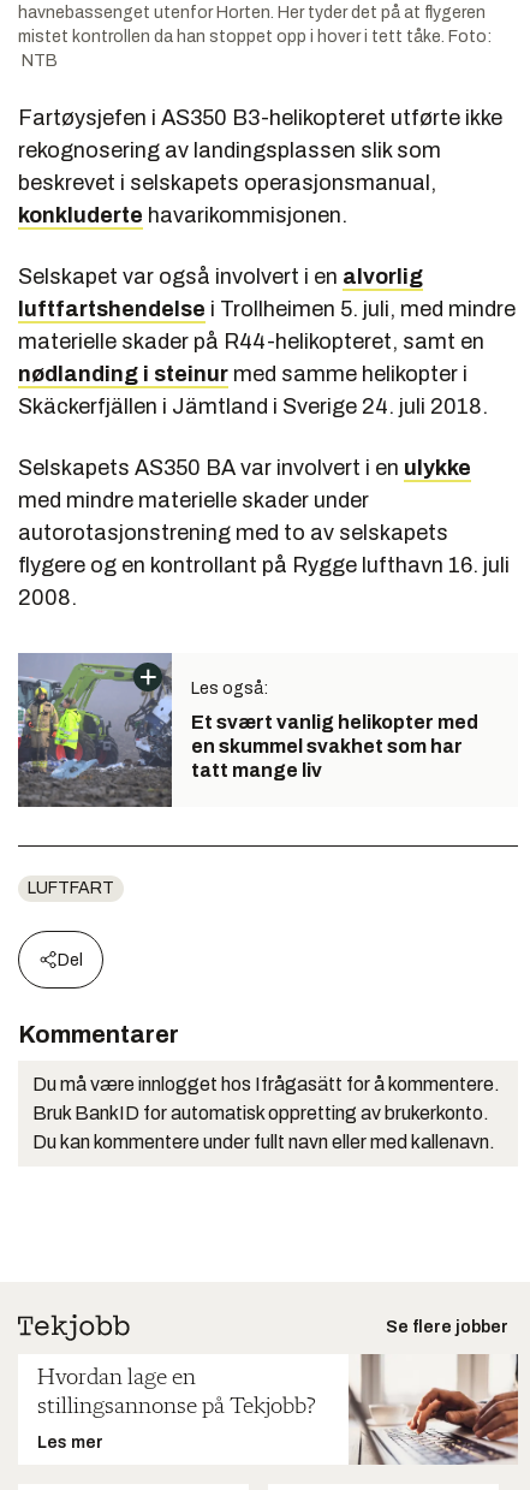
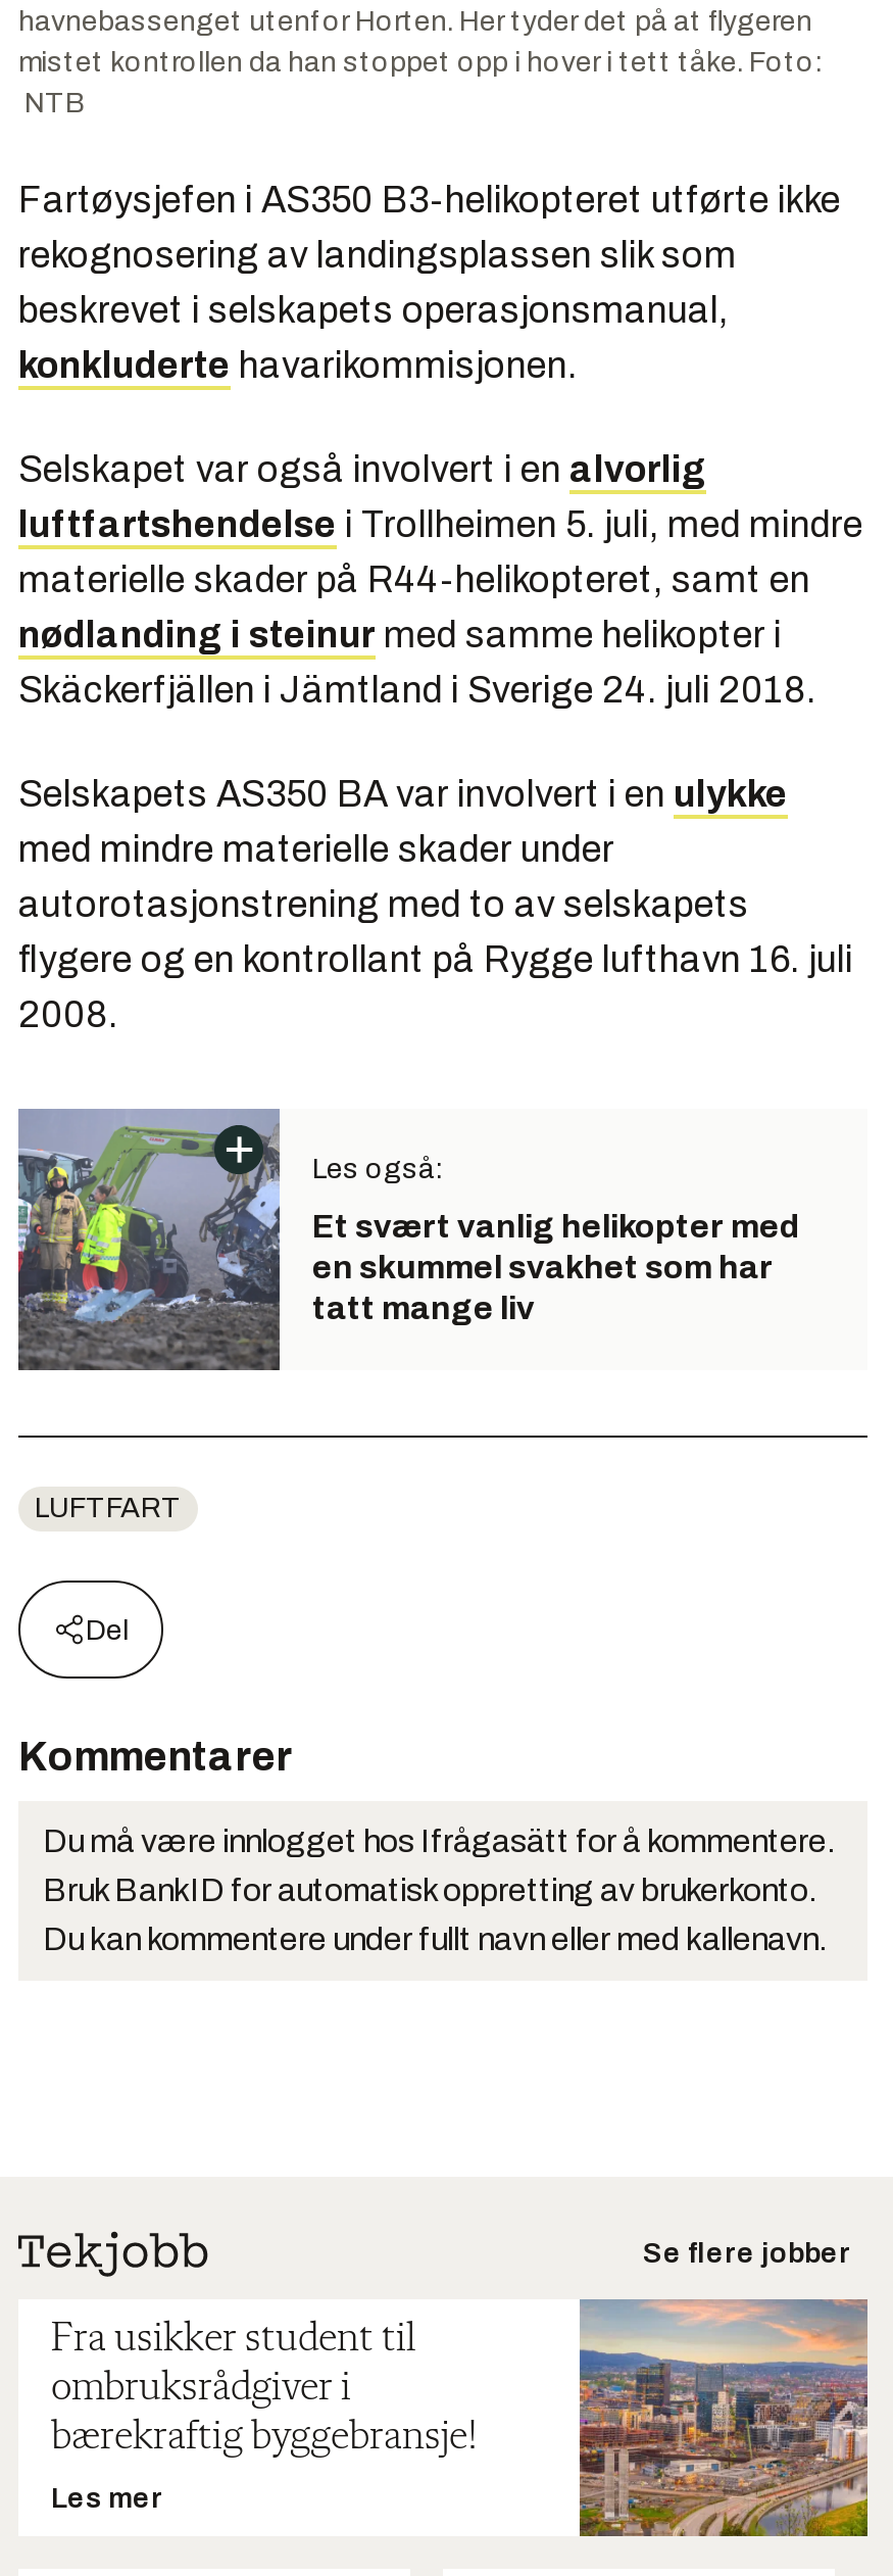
- [image]
+ [image]

- Hvordan lage en
- stillingsannonse på Tekjobb?
+ Fra usikker student til
+ ombruksrådgiver i
+ bærekraftig byggebransje!
